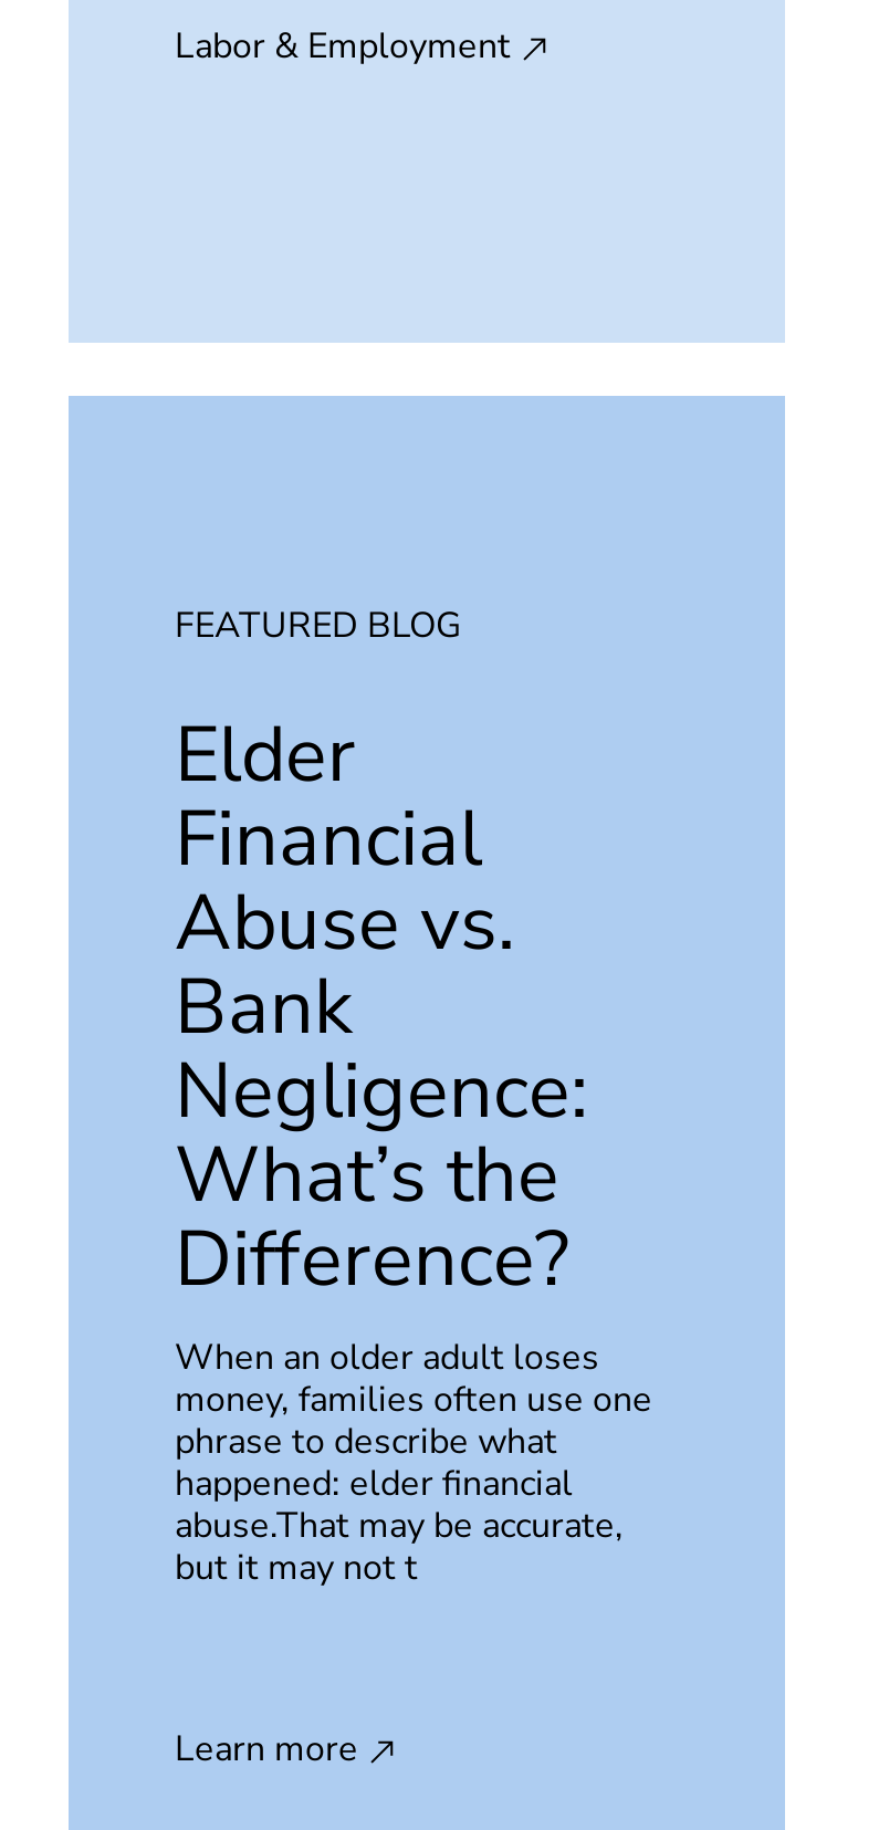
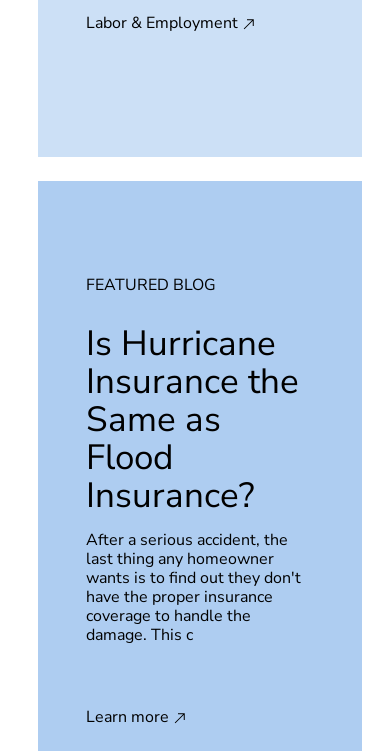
- Elder
- Financial
- Abuse vs.
- Bank
- Negligence:
- What’s the
- Difference?
- When an older adult loses
- money, families often use one
- phrase to describe what
- happened: elder financial
- abuse.That may be accurate,
- but it may not t
+ Is Hurricane
+ Insurance the
+ Same as
+ Flood
+ Insurance?
+ After a serious accident, the
+ last thing any homeowner
+ wants is to find out they don't
+ have the proper insurance
+ coverage to handle the
+ damage. This c
